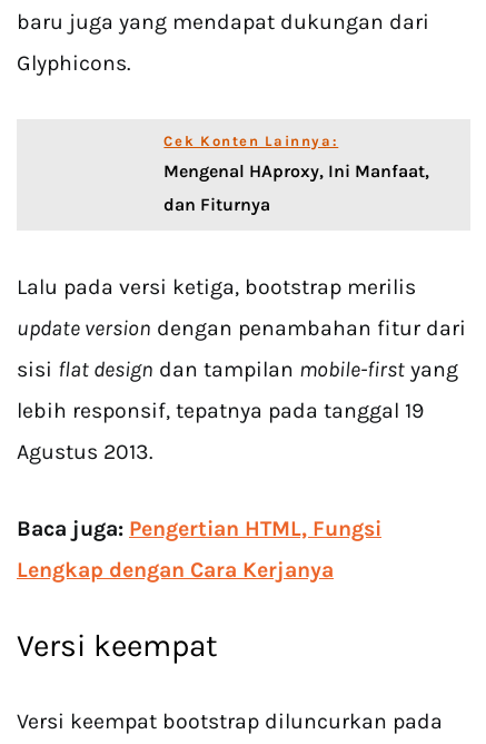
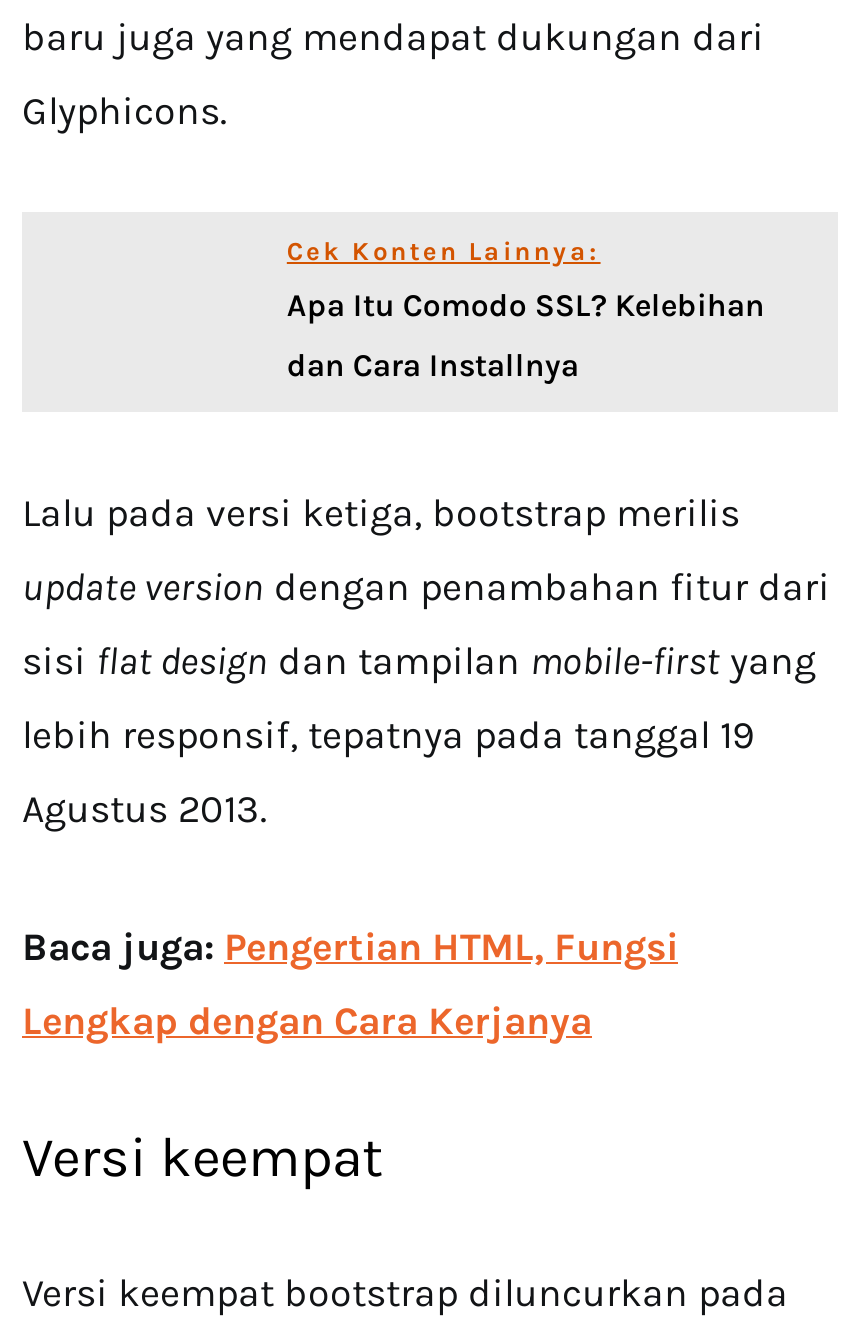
- Mengenal HAproxy, Ini Manfaat,
+ Apa Itu Comodo SSL? Kelebihan

- dan Fiturnya
+ dan Cara Installnya
